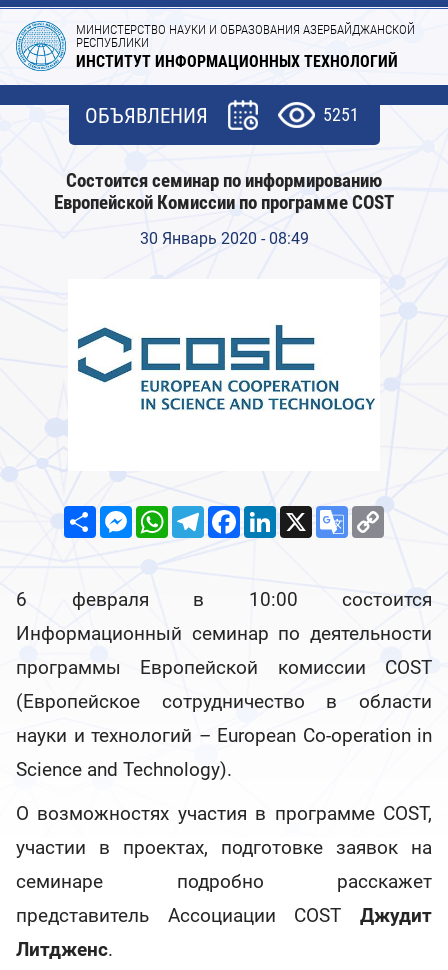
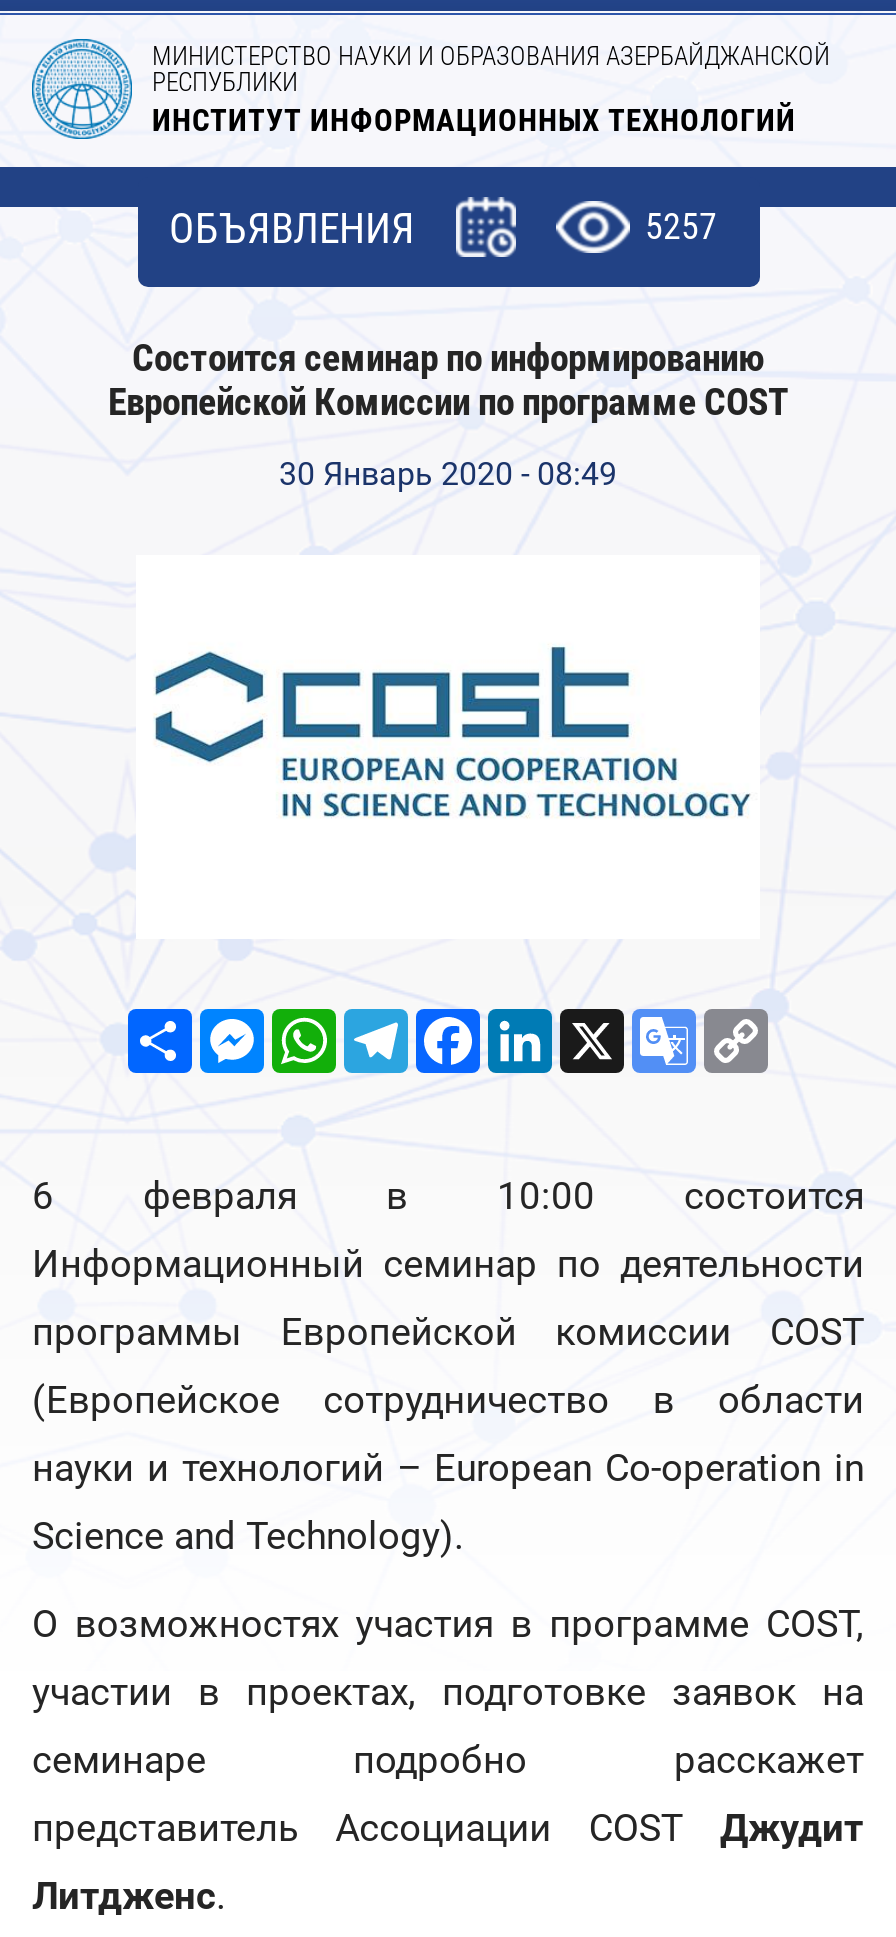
- 5251
+ 5257
